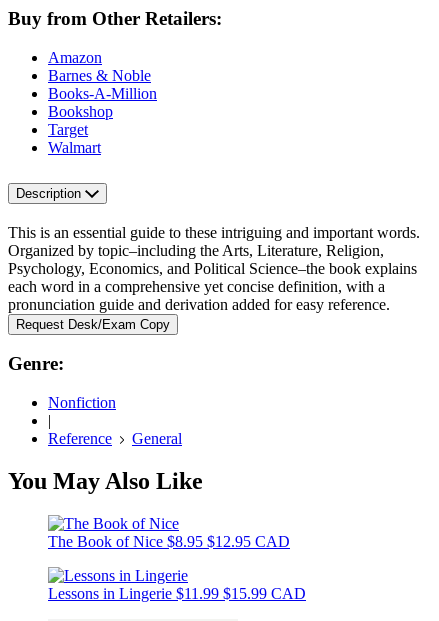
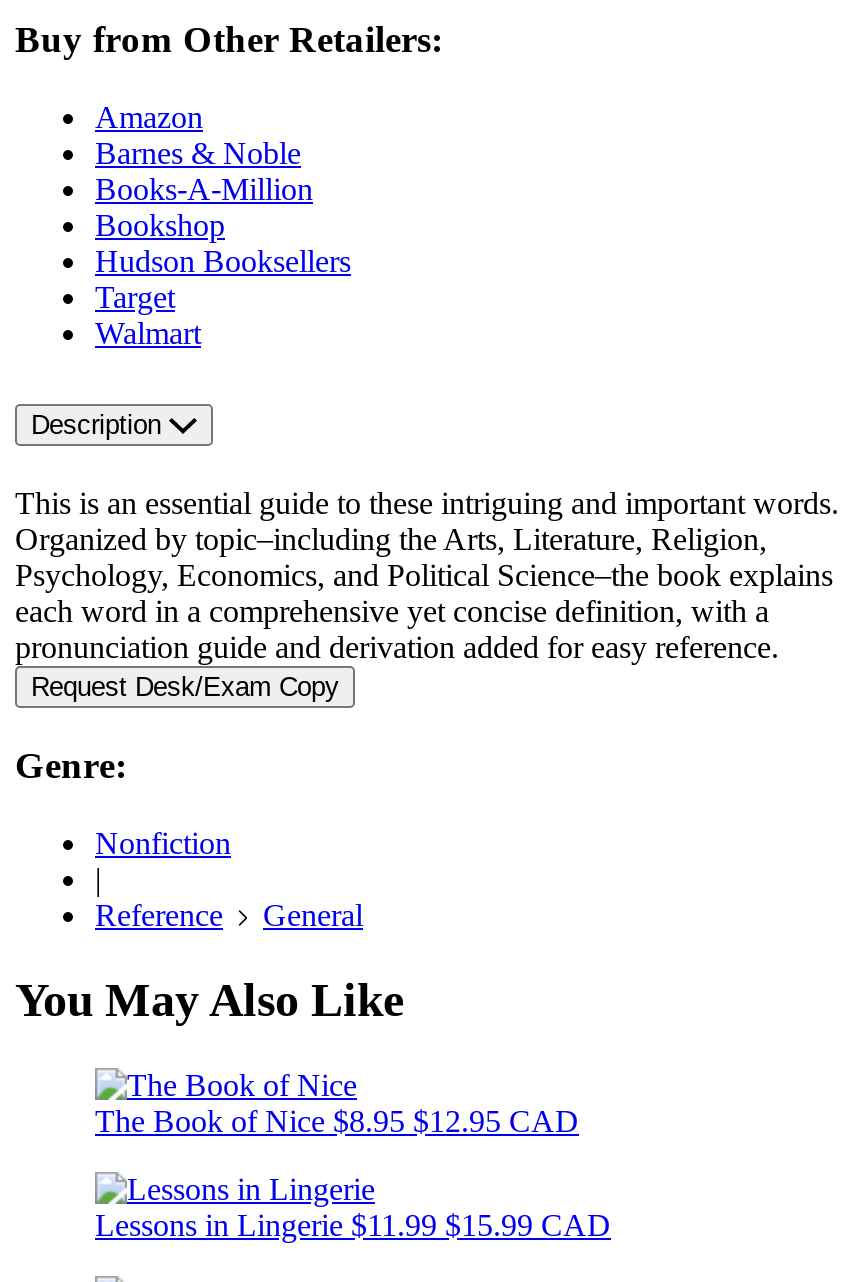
+ Hudson Booksellers
